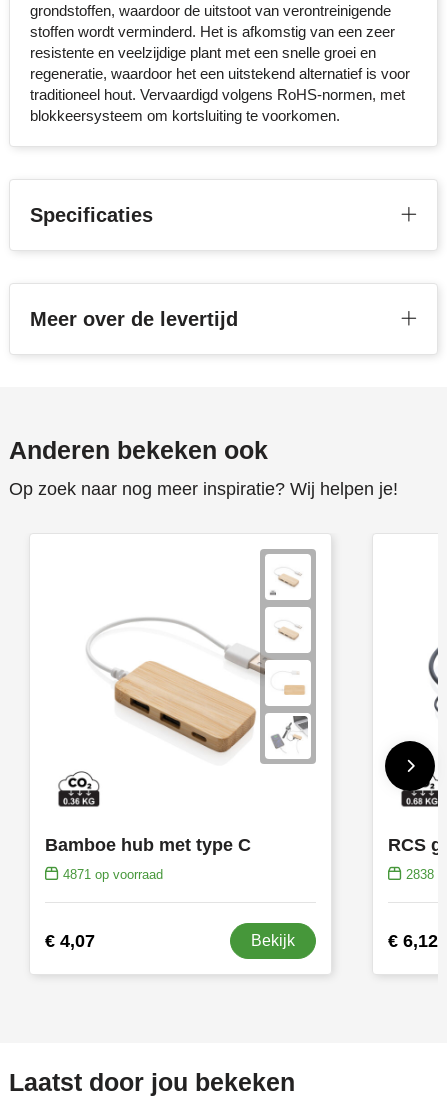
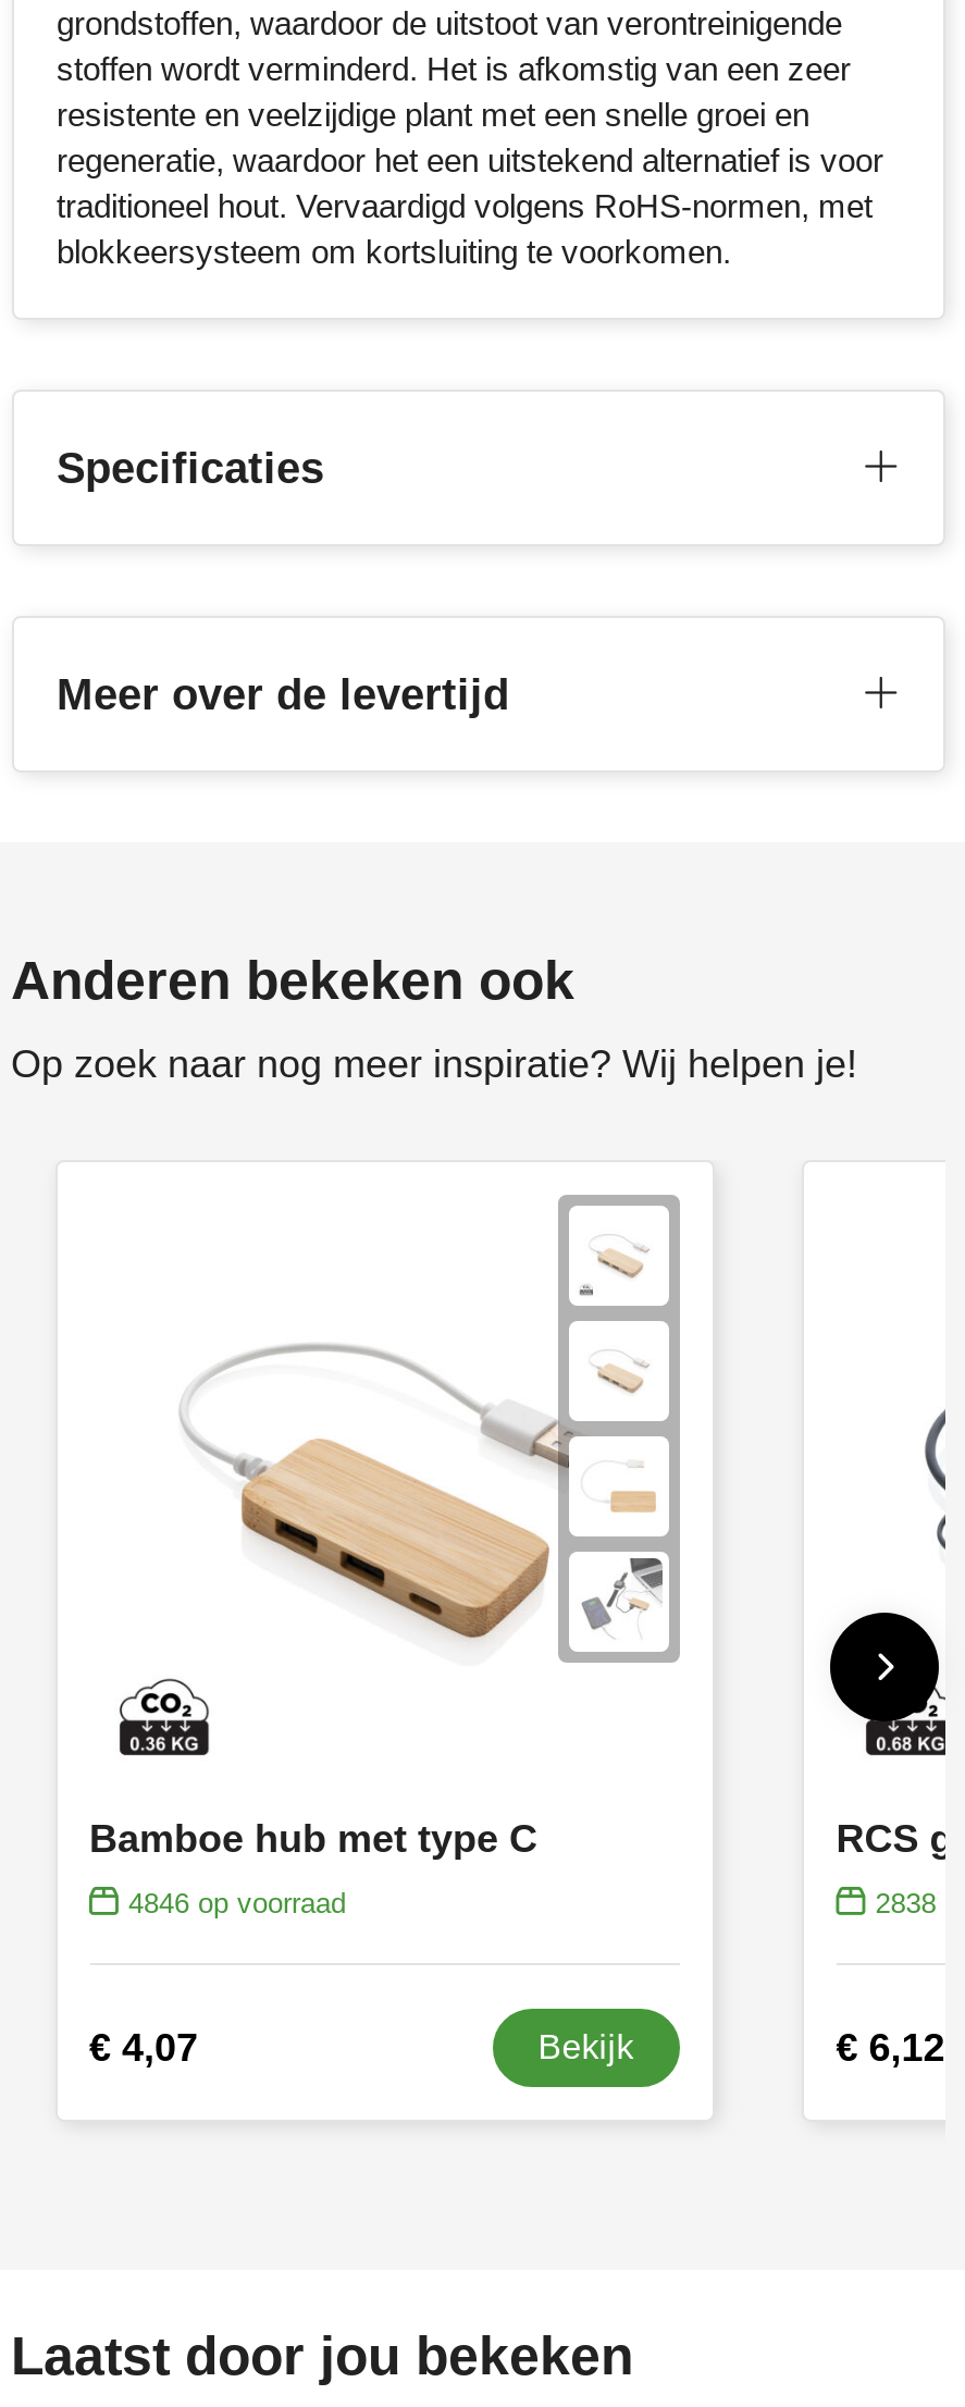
- 4871 op voorraad
+ 4846 op voorraad
